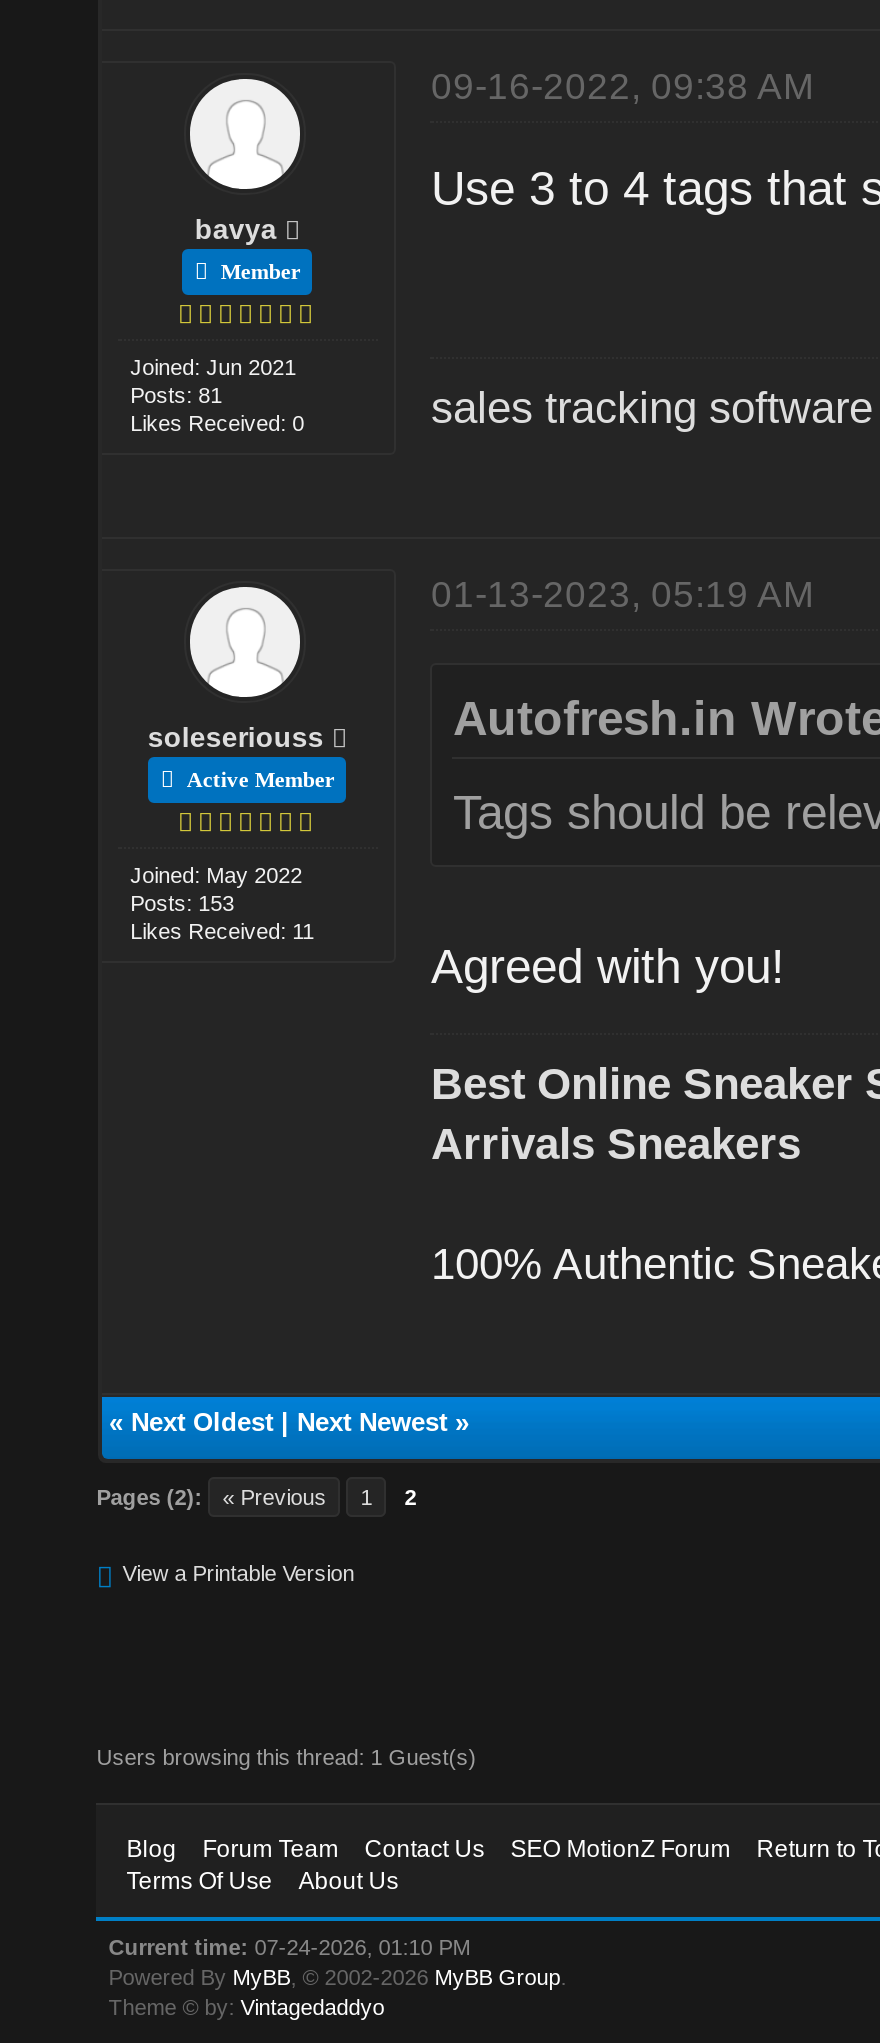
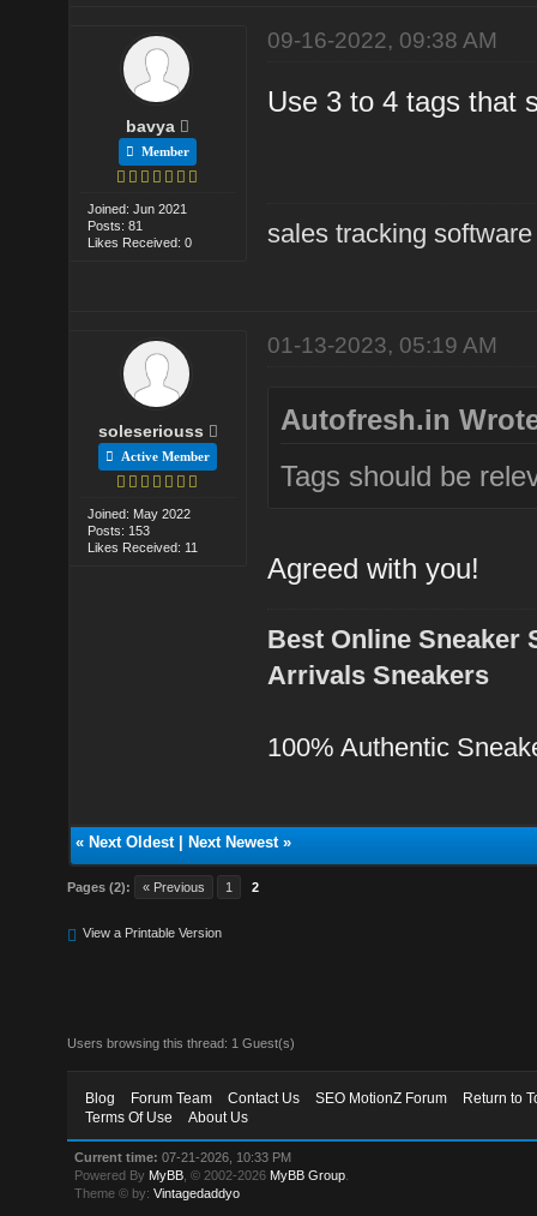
- Current time: 07-24-2026, 01:10 PM
+ Current time: 07-21-2026, 10:33 PM
